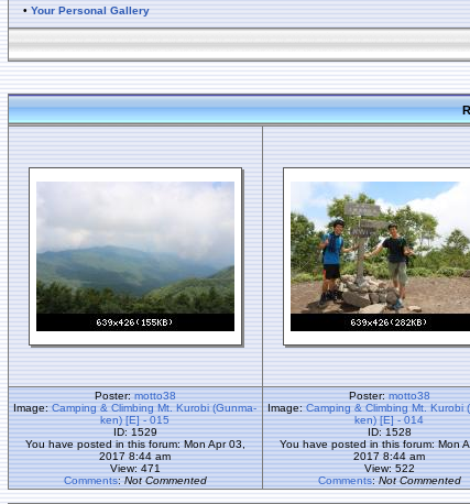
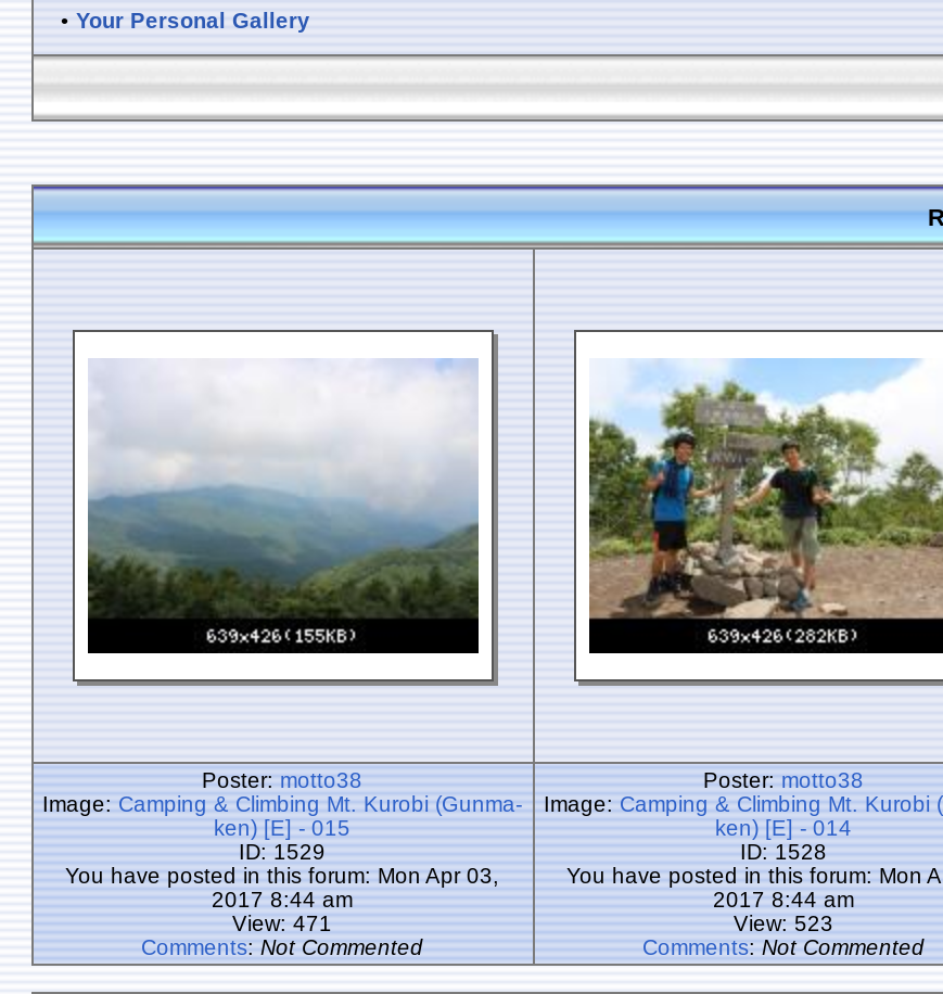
- View: 522
+ View: 523
